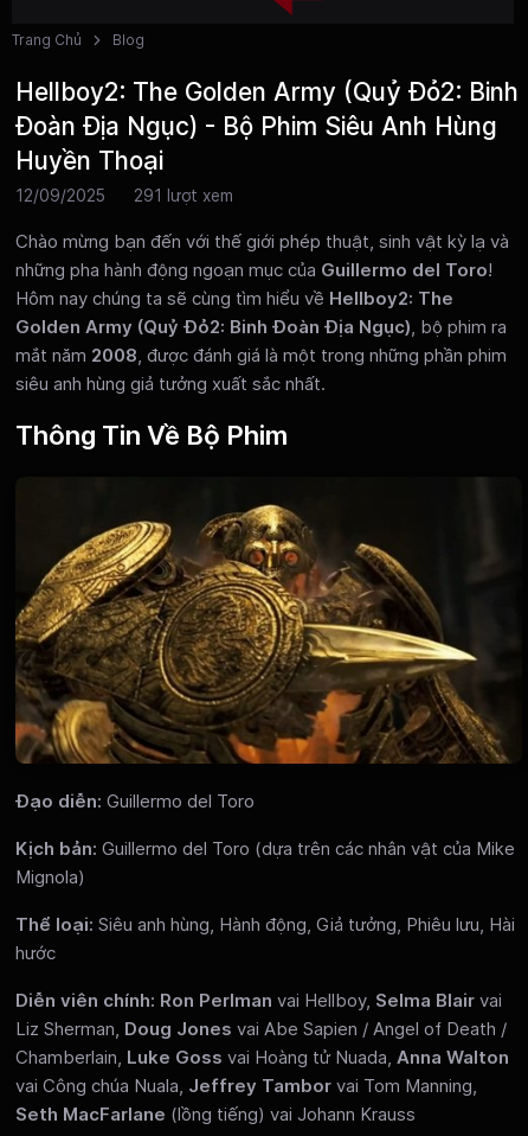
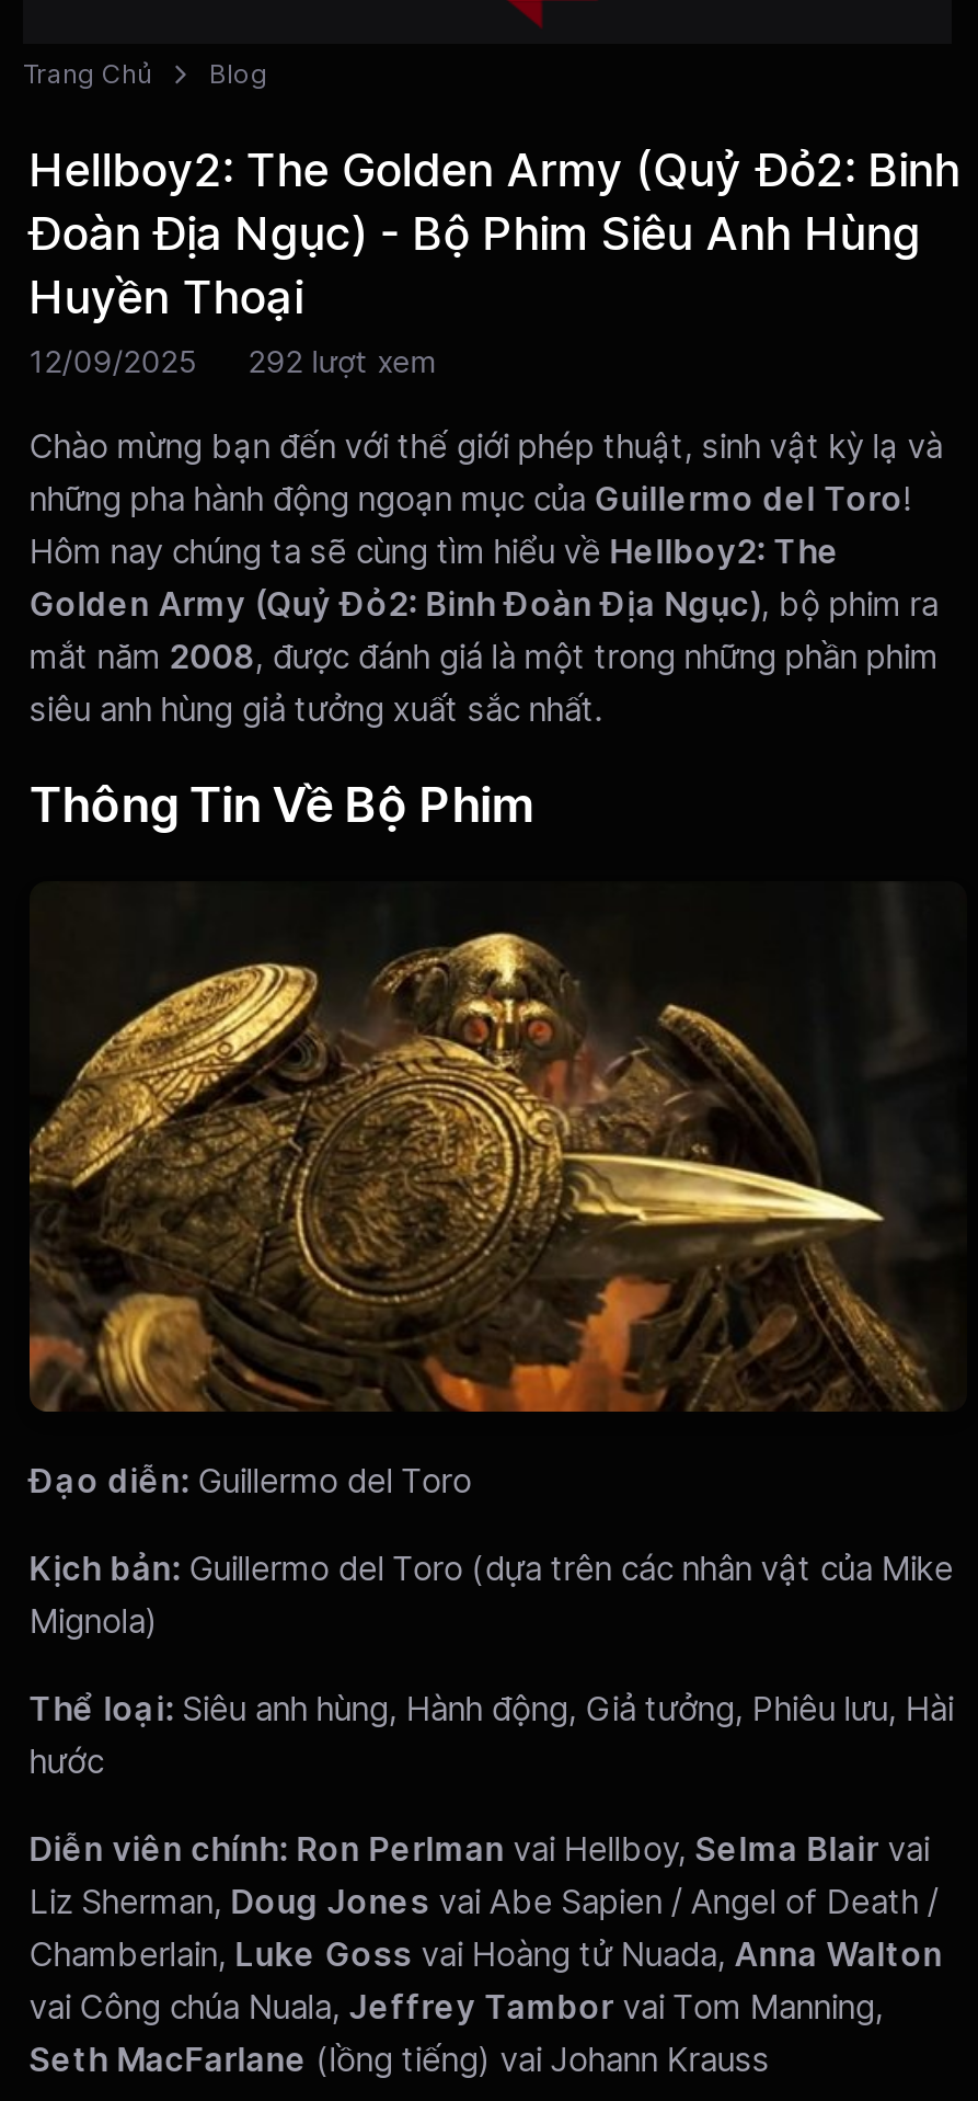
- 12/09/2025 291 lượt xem
+ 12/09/2025 292 lượt xem
